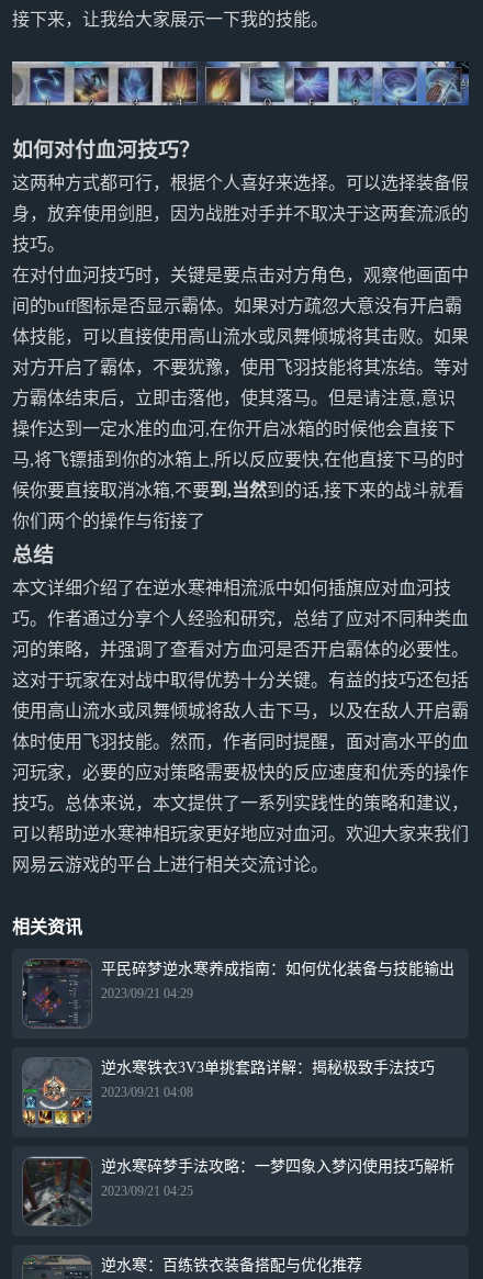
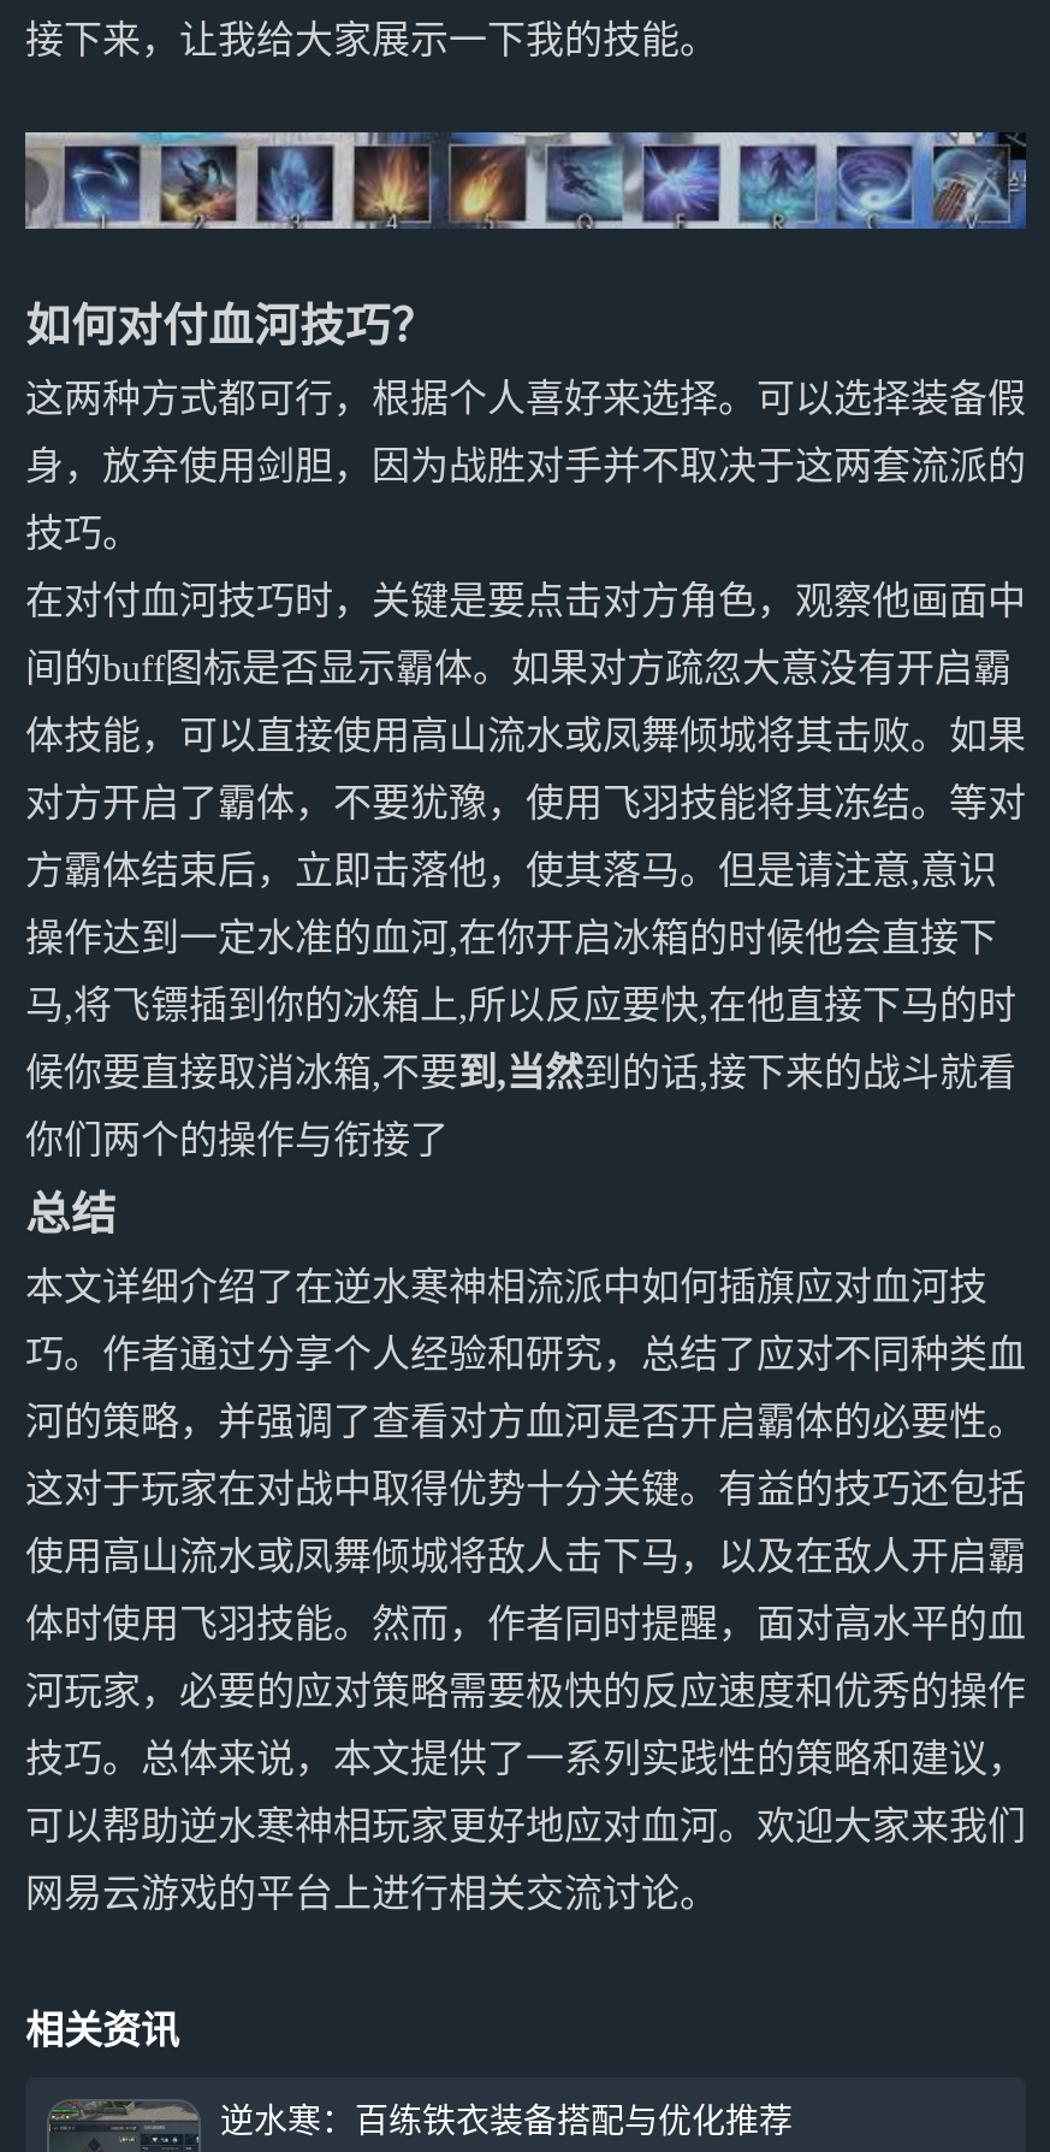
- [image]
- 平民碎梦逆水寒养成指南：如何优化装备与技能输出
- 2023/09/21 04:29

- [image]
- 逆水寒铁衣3V3单挑套路详解：揭秘极致手法技巧
- 2023/09/21 04:08

- [image]
- 逆水寒碎梦手法攻略：一梦四象入梦闪使用技巧解析
- 2023/09/21 04:25
